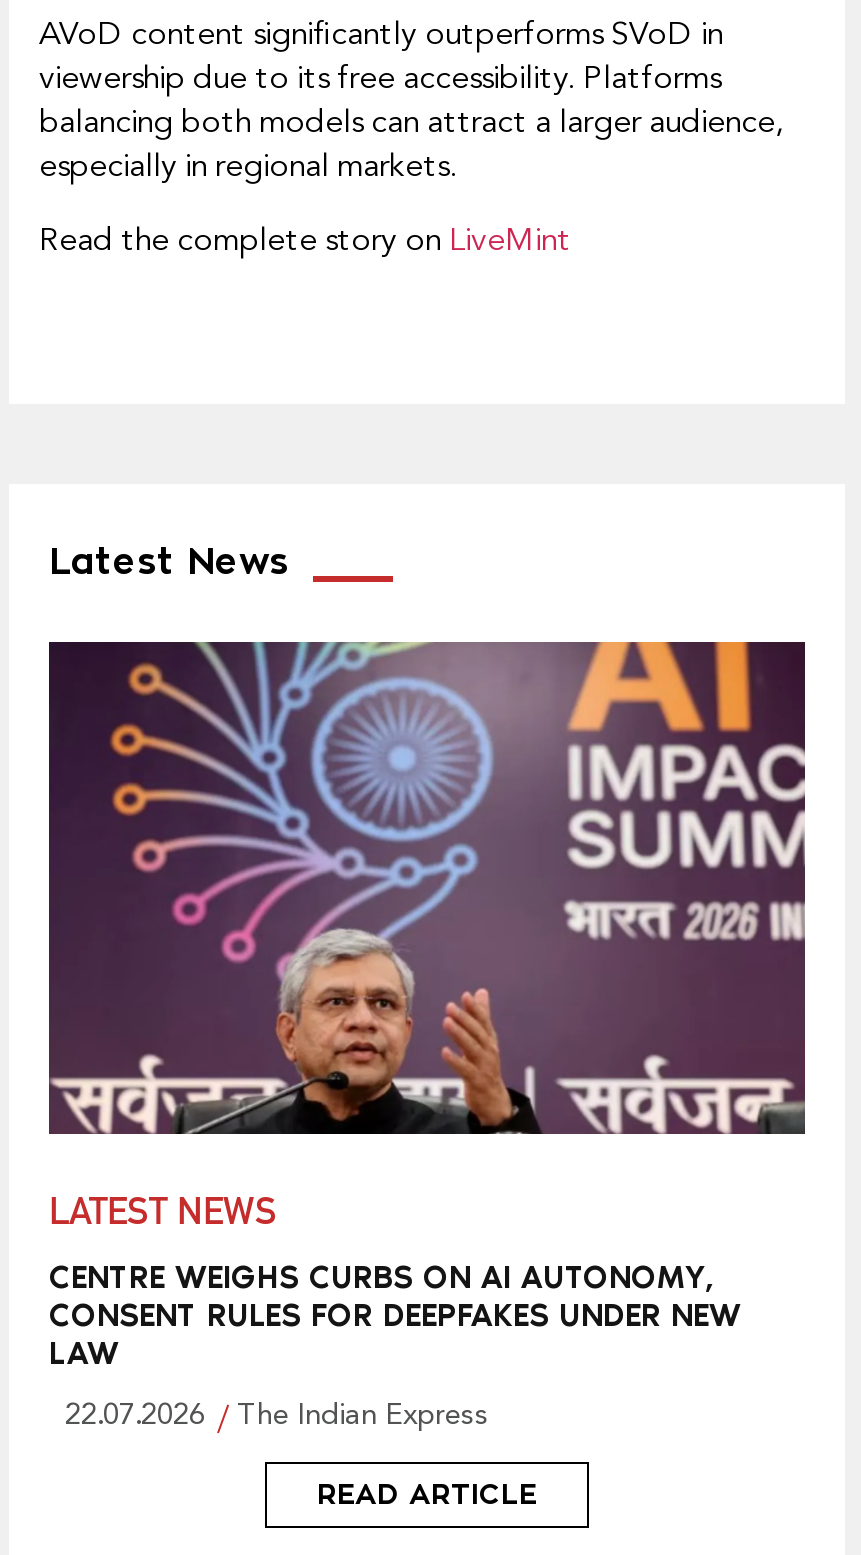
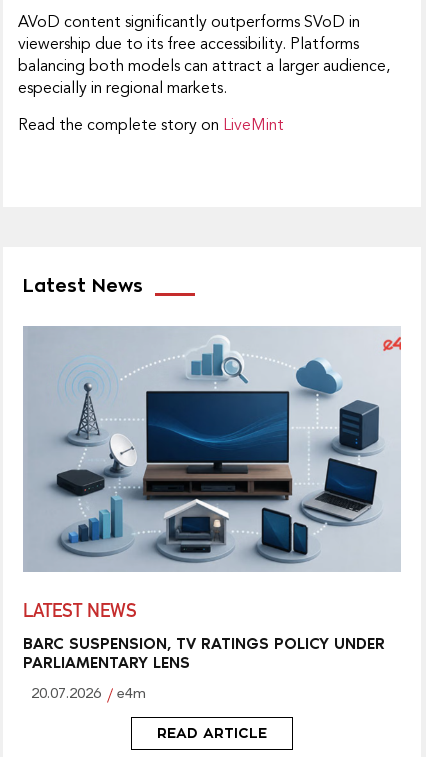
- [image]
+ [image]

- CENTRE WEIGHS CURBS ON AI AUTONOMY,
- CONSENT RULES FOR DEEPFAKES UNDER NEW
- LAW
+ BARC SUSPENSION, TV RATINGS POLICY UNDER
+ PARLIAMENTARY LENS

- 22.07.2026
- The Indian Express
+ 20.07.2026
+ e4m
